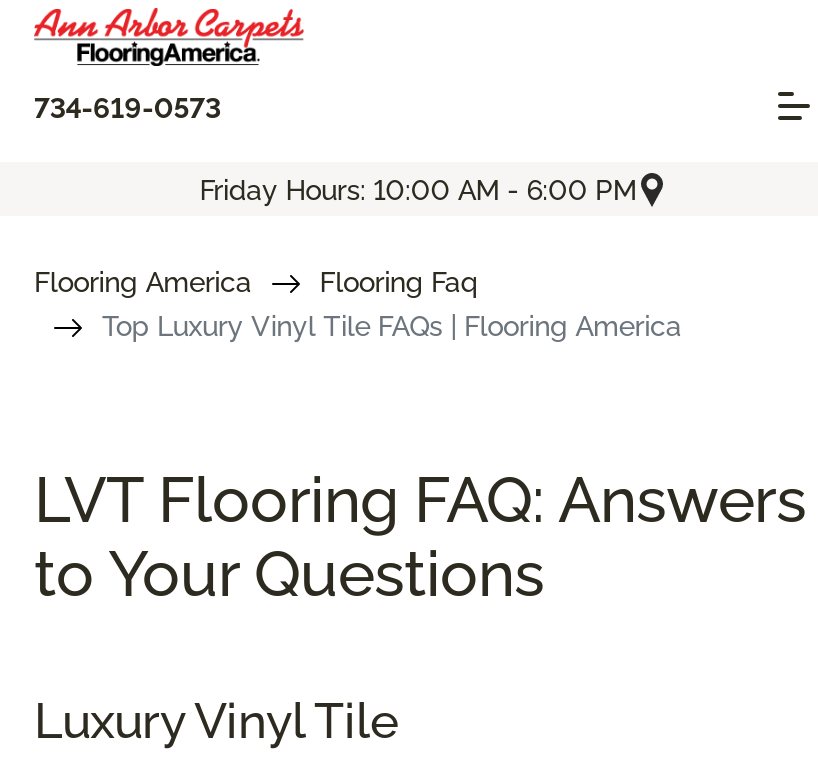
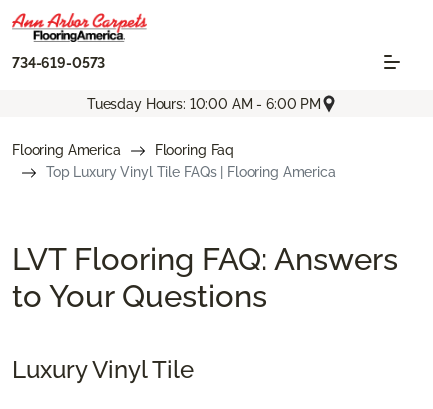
- Friday Hours: 10:00 AM - 6:00 PM
+ Tuesday Hours: 10:00 AM - 6:00 PM
